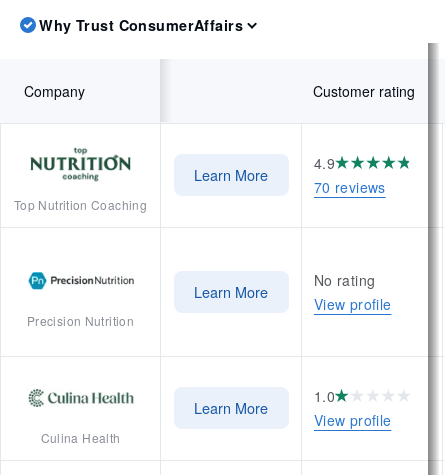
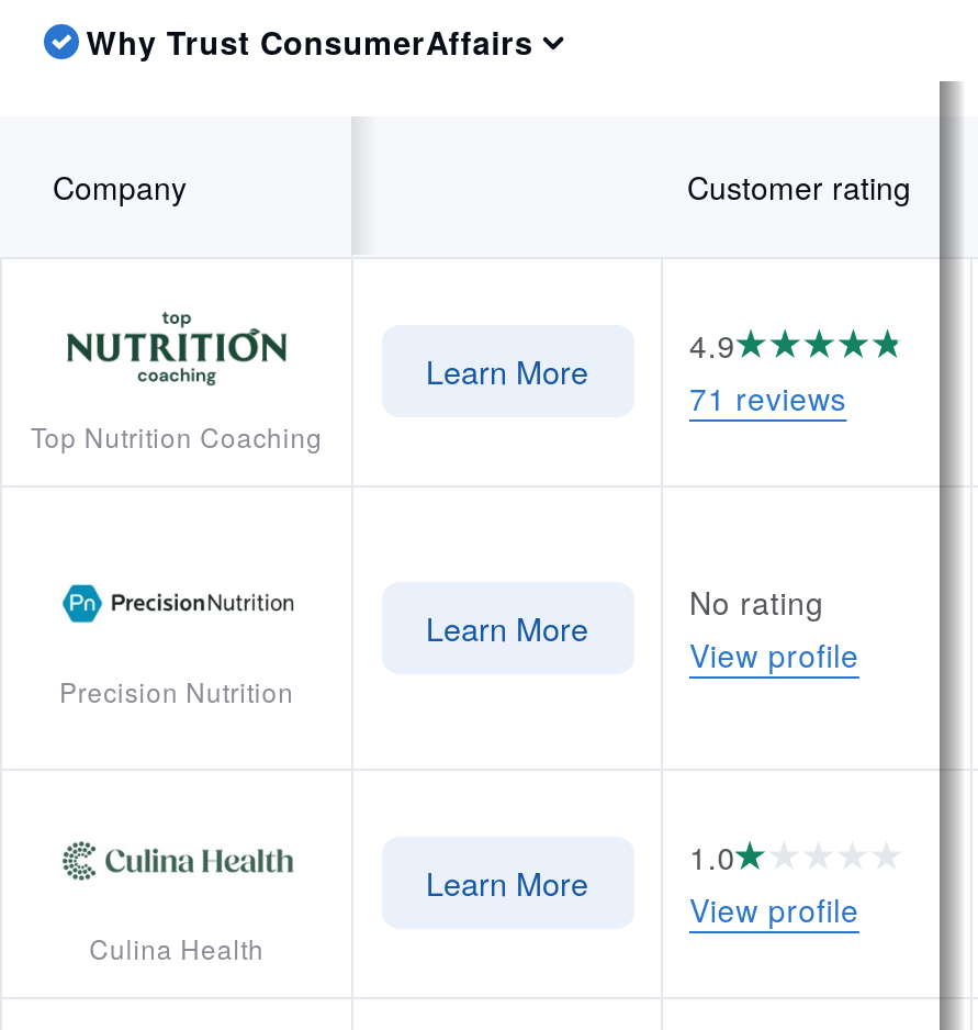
- 70 reviews
+ 71 reviews
